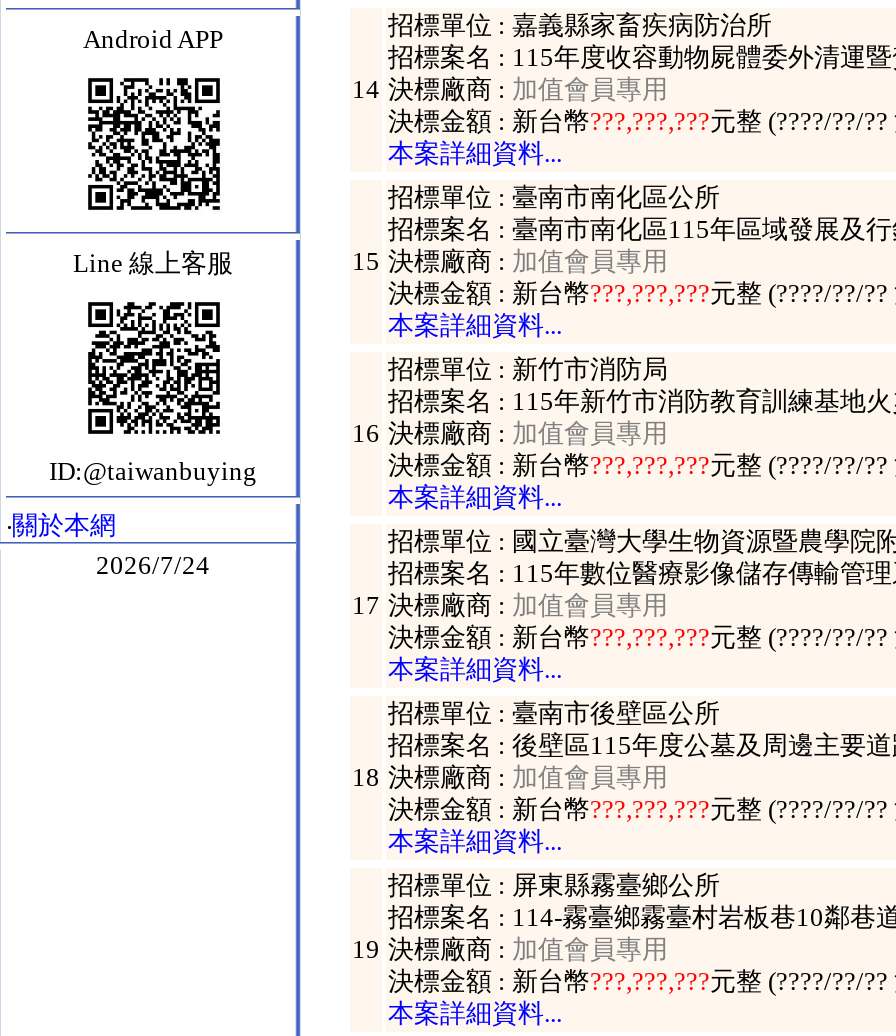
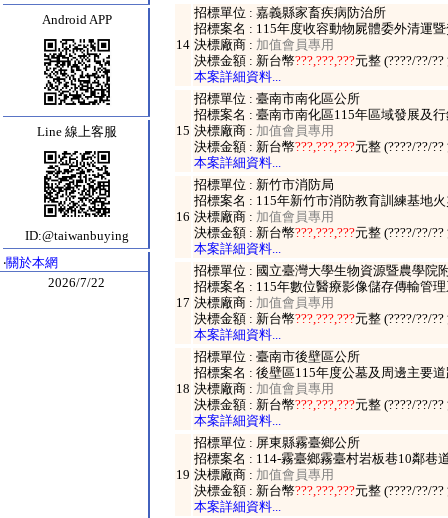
- 2026/7/24
+ 2026/7/22
